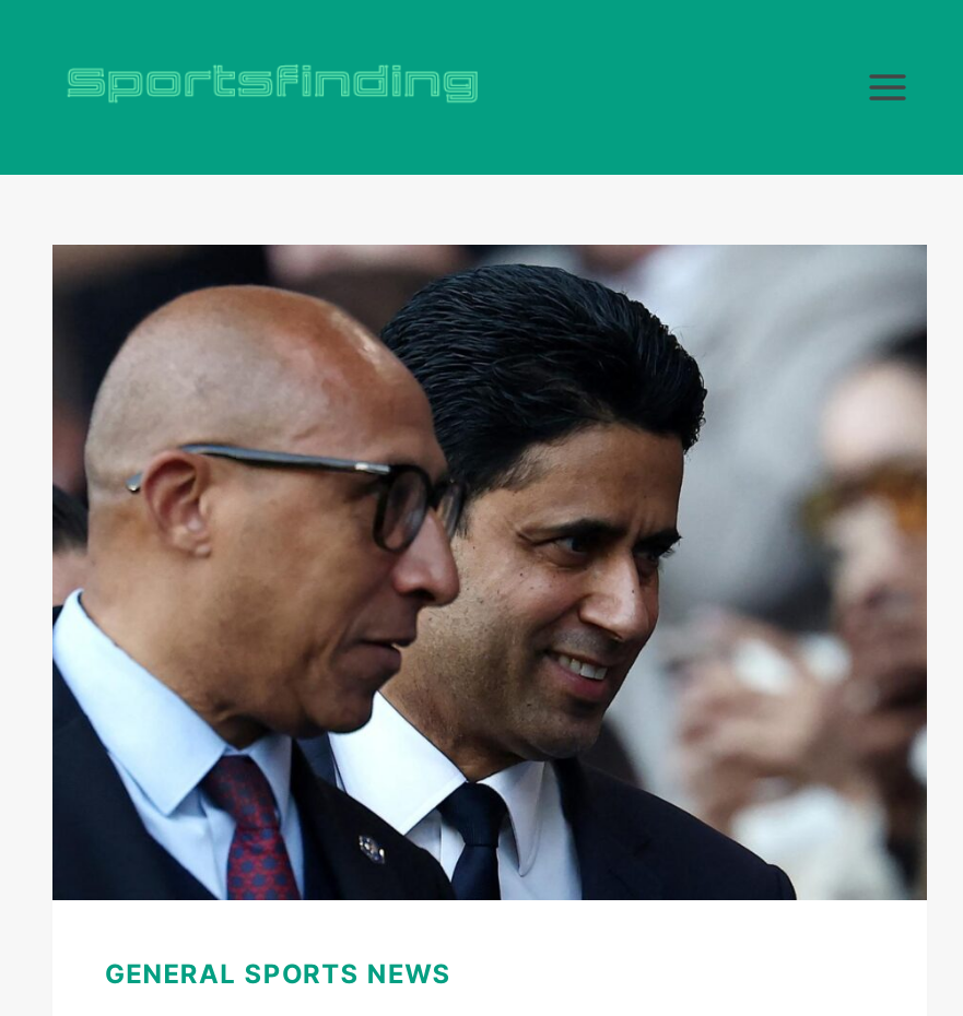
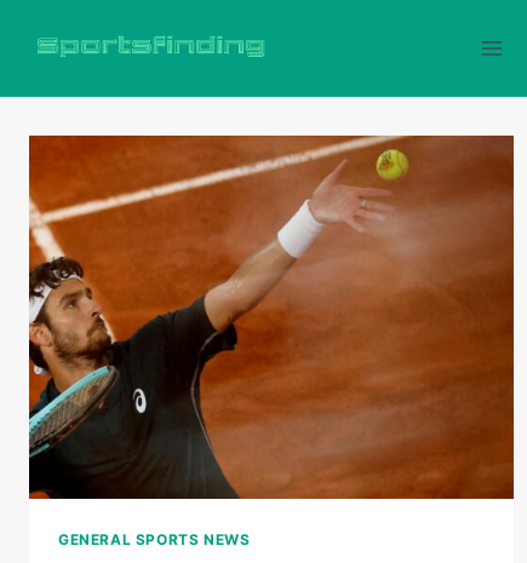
- [image]
+ [image]
